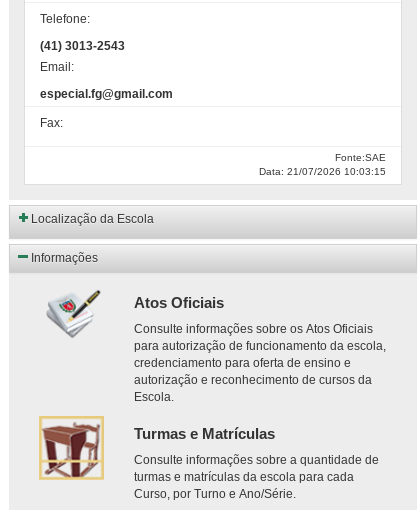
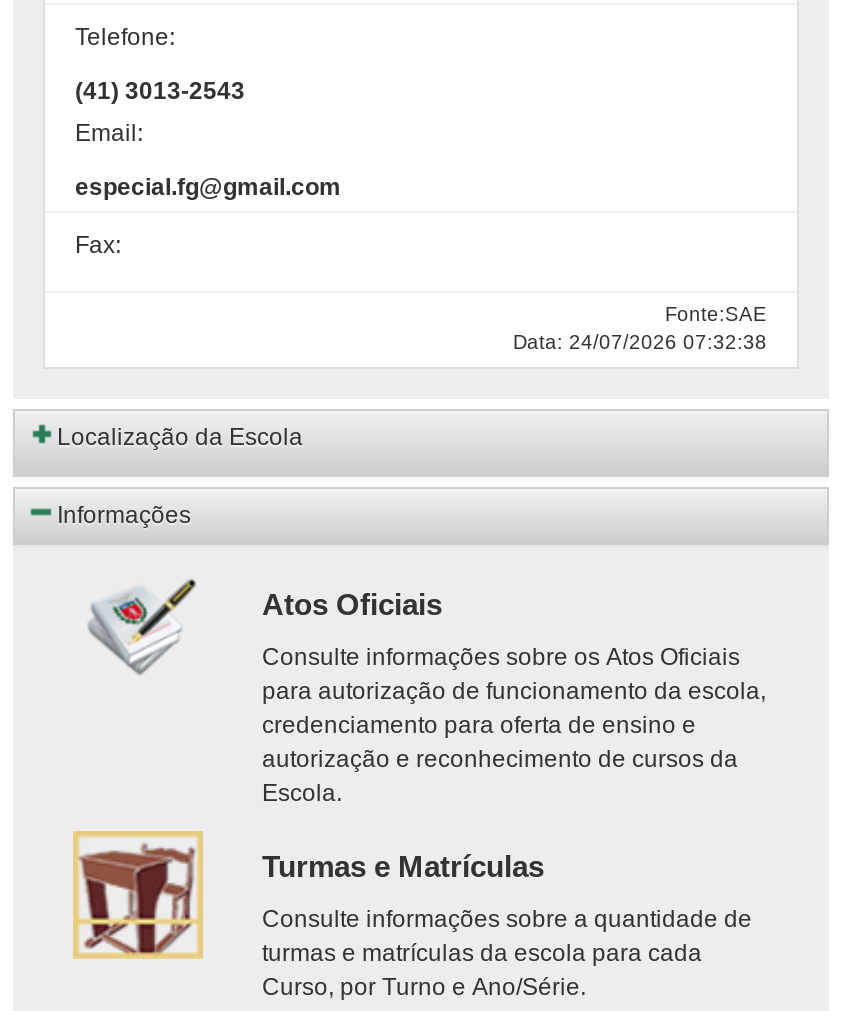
- Data: 21/07/2026 10:03:15
+ Data: 24/07/2026 07:32:38
